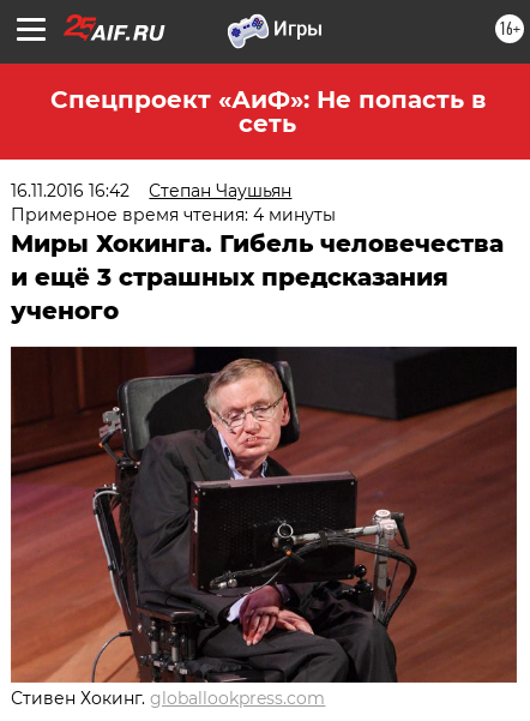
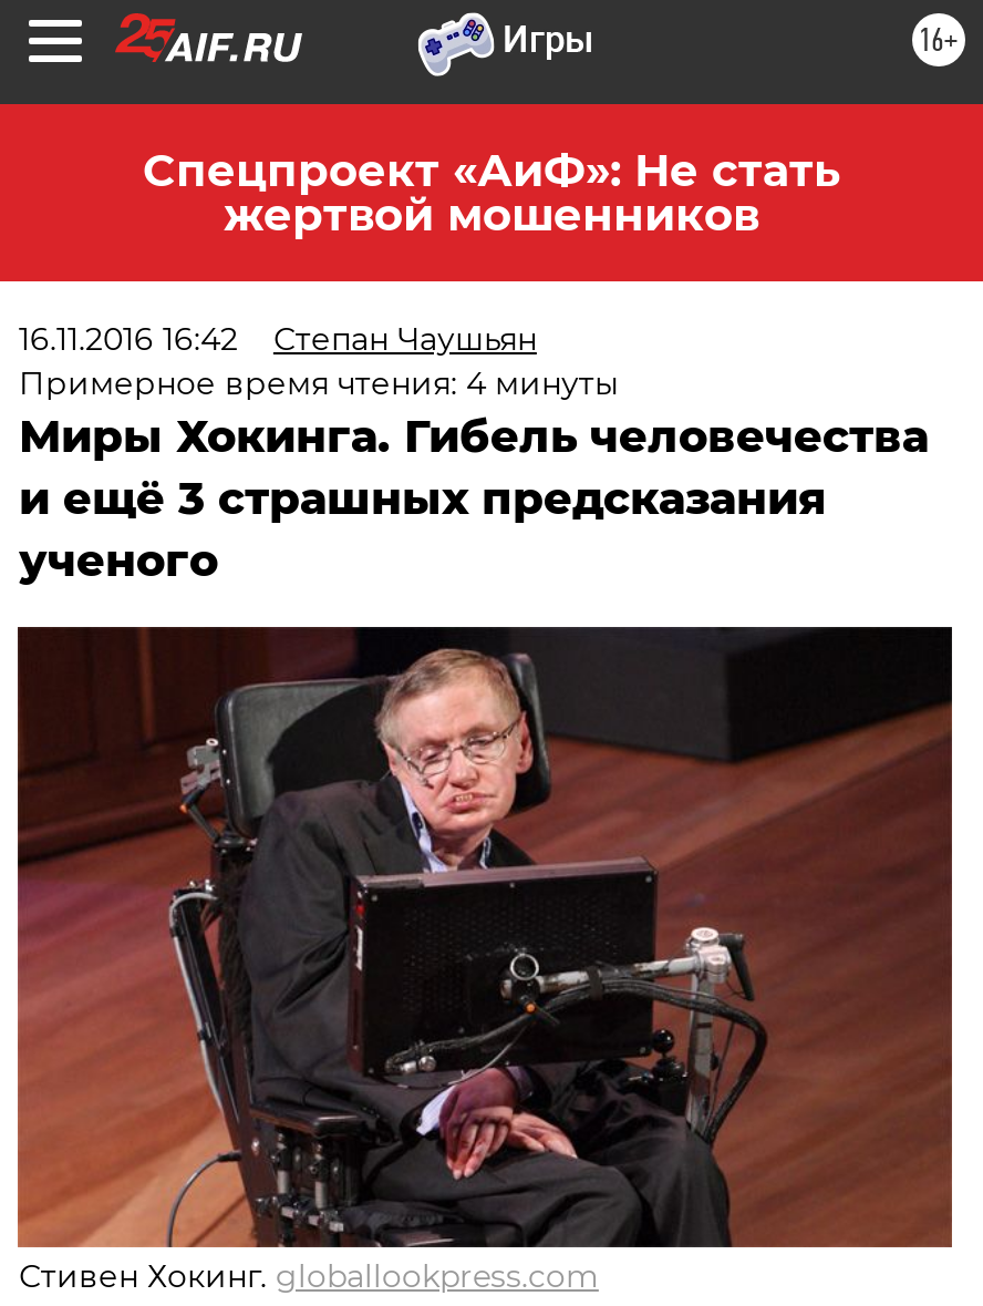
- Спецпроект «АиФ»: Не попасть в
- сеть
+ Спецпроект «АиФ»: Не стать
+ жертвой мошенников
